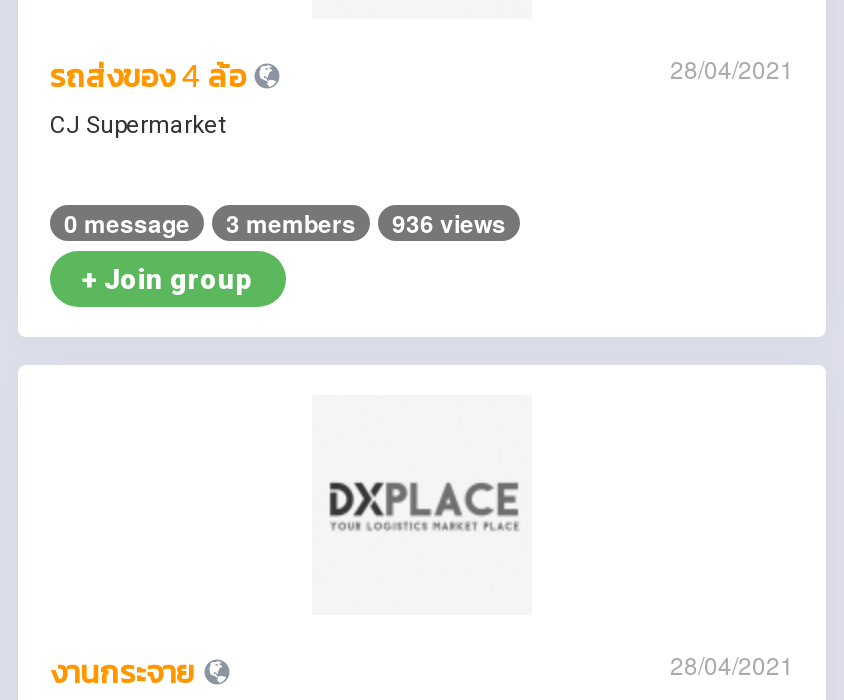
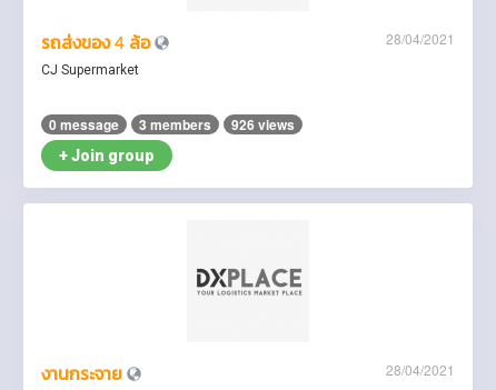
- 0 message 3 members 936 views
+ 0 message 3 members 926 views
